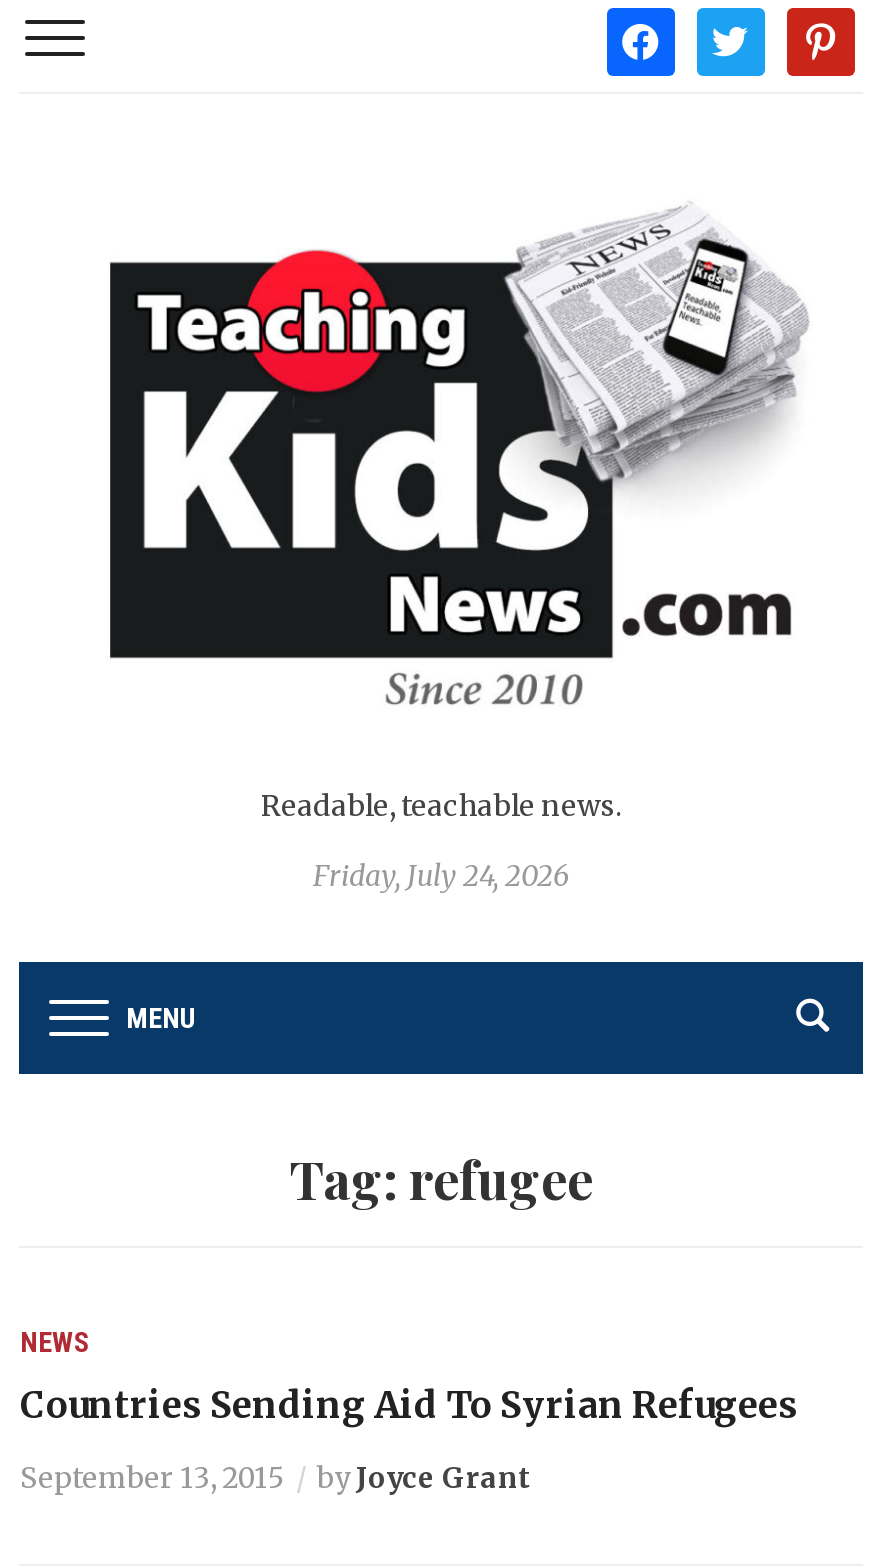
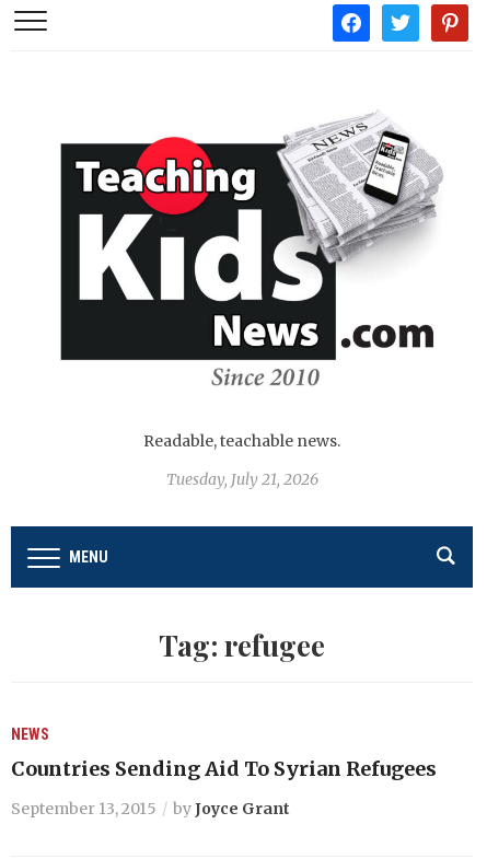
- Friday, July 24, 2026
+ Tuesday, July 21, 2026
